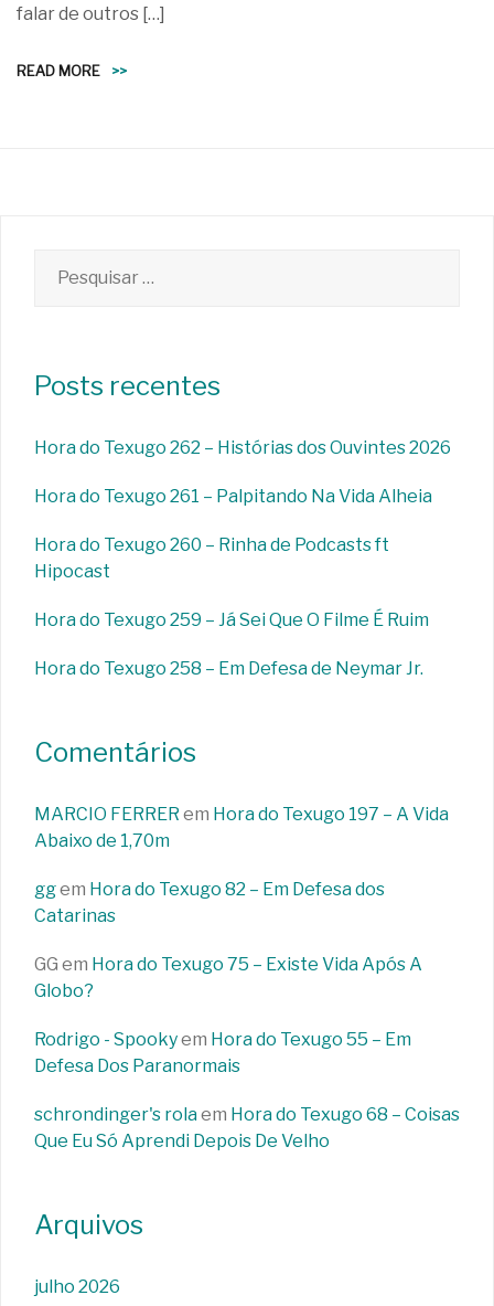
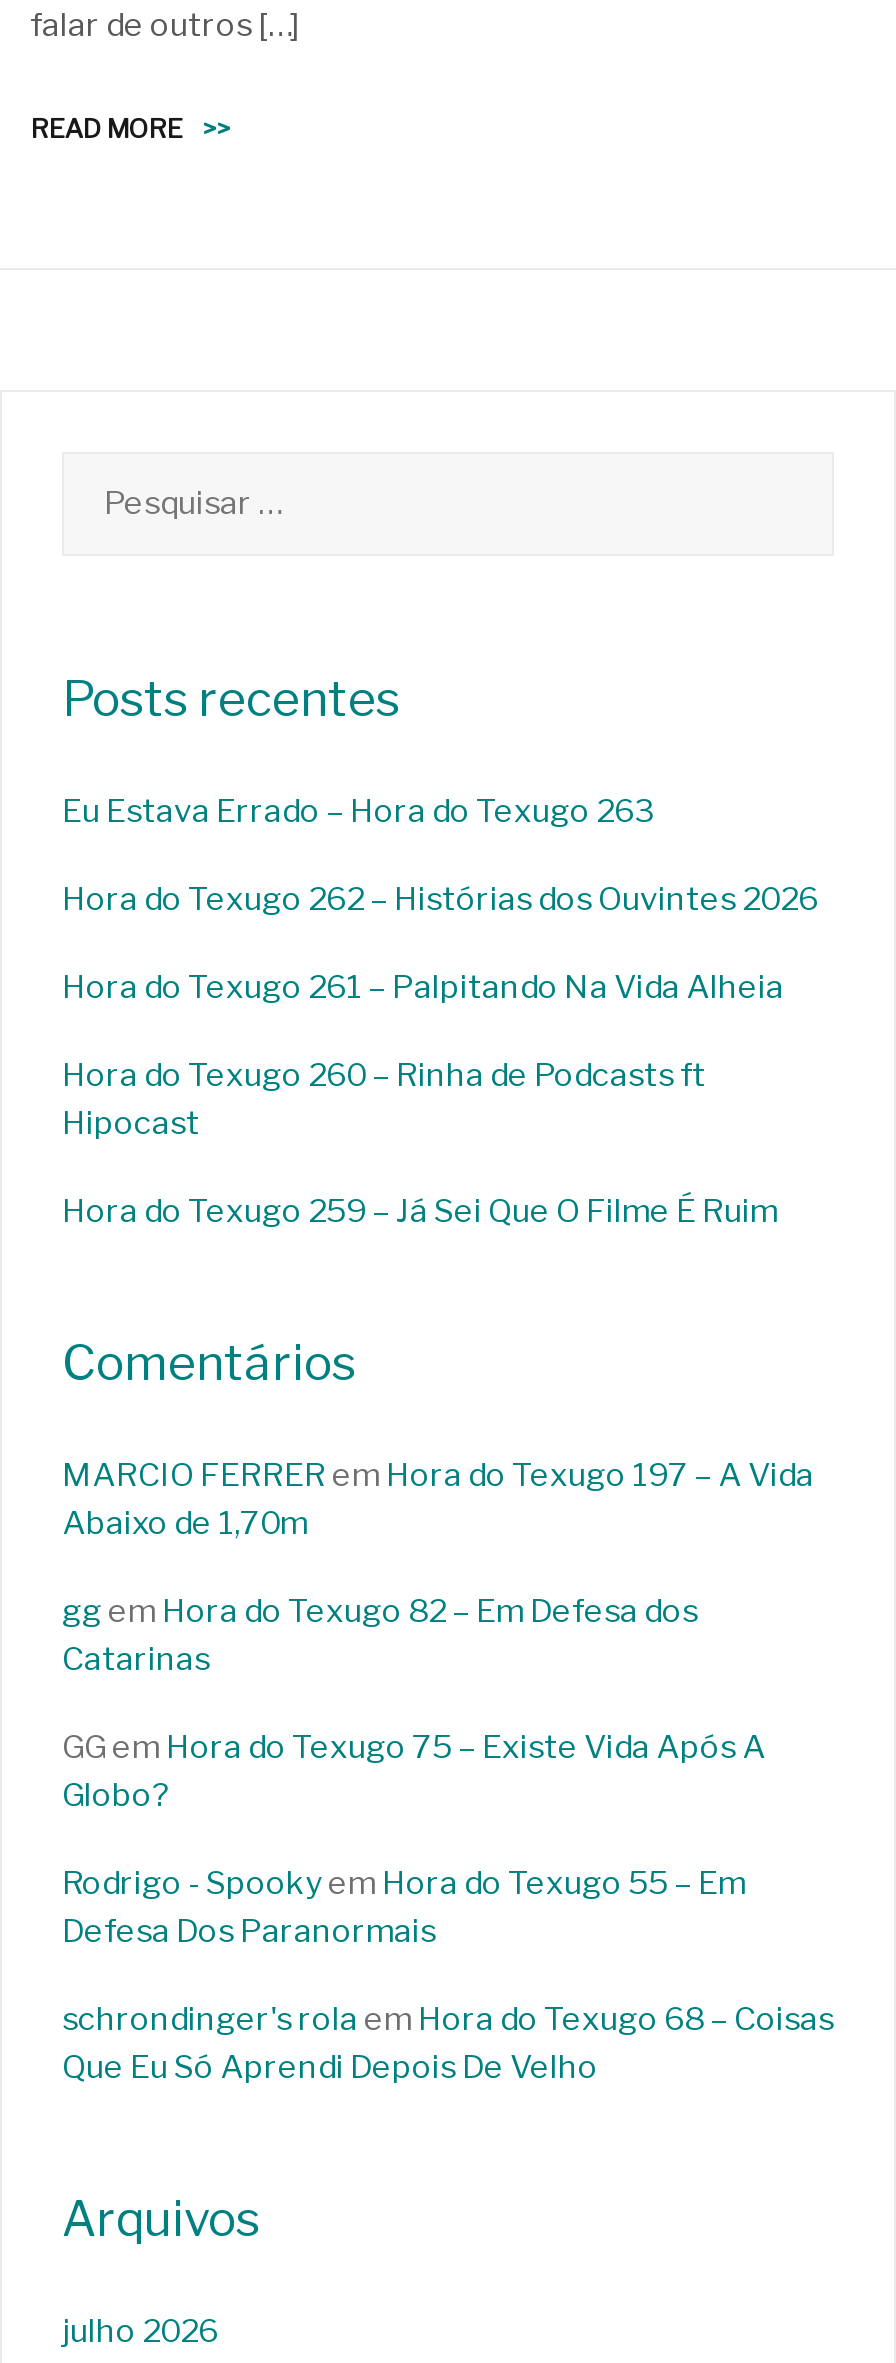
+ Eu Estava Errado – Hora do Texugo 263

moved down: Hora do Texugo 262 – Histórias dos Ouvintes 2026 | Hora do Texugo 261 – Palpitando Na Vida Alheia | Hora do Texugo 260 – Rinha de Podcasts ft | Hipocast | Hora do Texugo 259 – Já Sei Que O Filme É Ruim

- Hora do Texugo 258 – Em Defesa de Neymar Jr.
